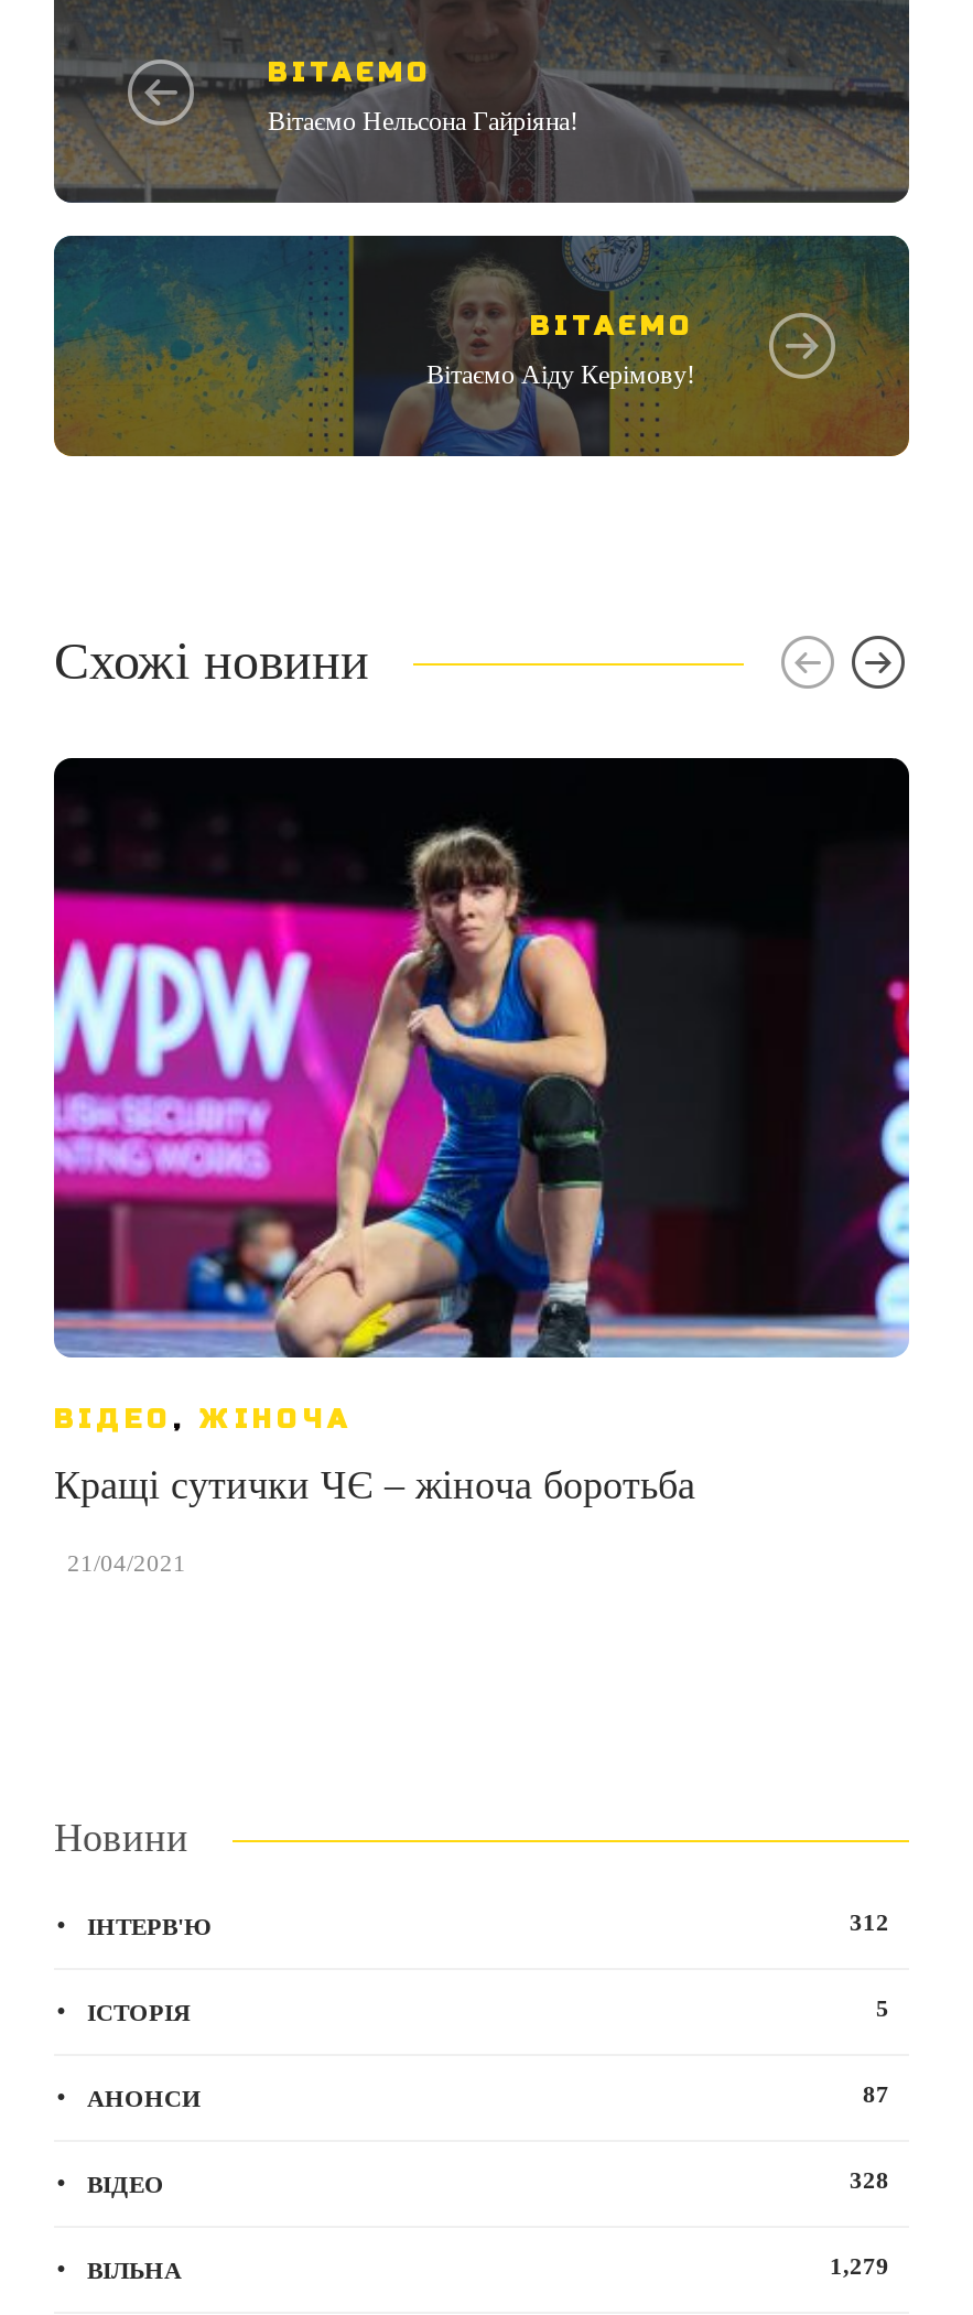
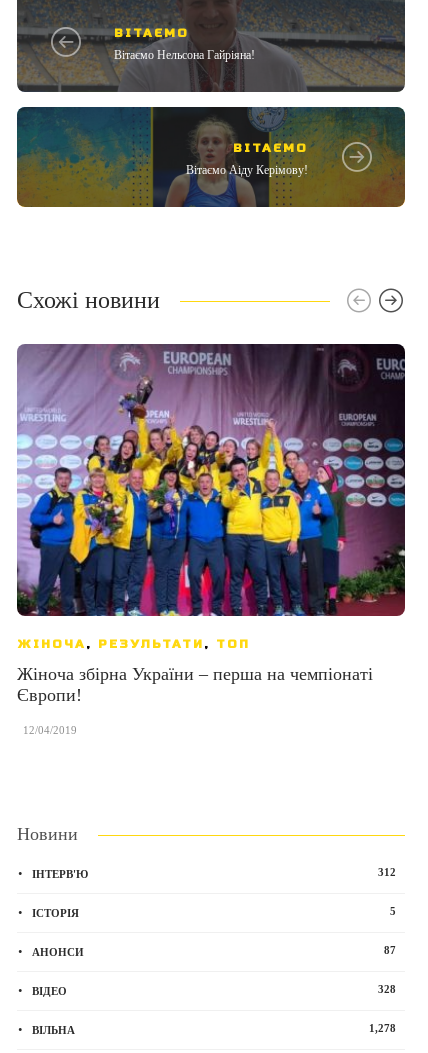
- [image]
- ВІДЕО, ЖІНОЧА
+ [image]
+ ЖІНОЧА, РЕЗУЛЬТАТИ, ТОП

- Кращі сутички ЧЄ – жіноча боротьба
+ Жіноча збірна України – перша на чемпіонаті
+ Європи!

- , 21/04/2021
+ , 12/04/2019

- 1,279
+ 1,278
